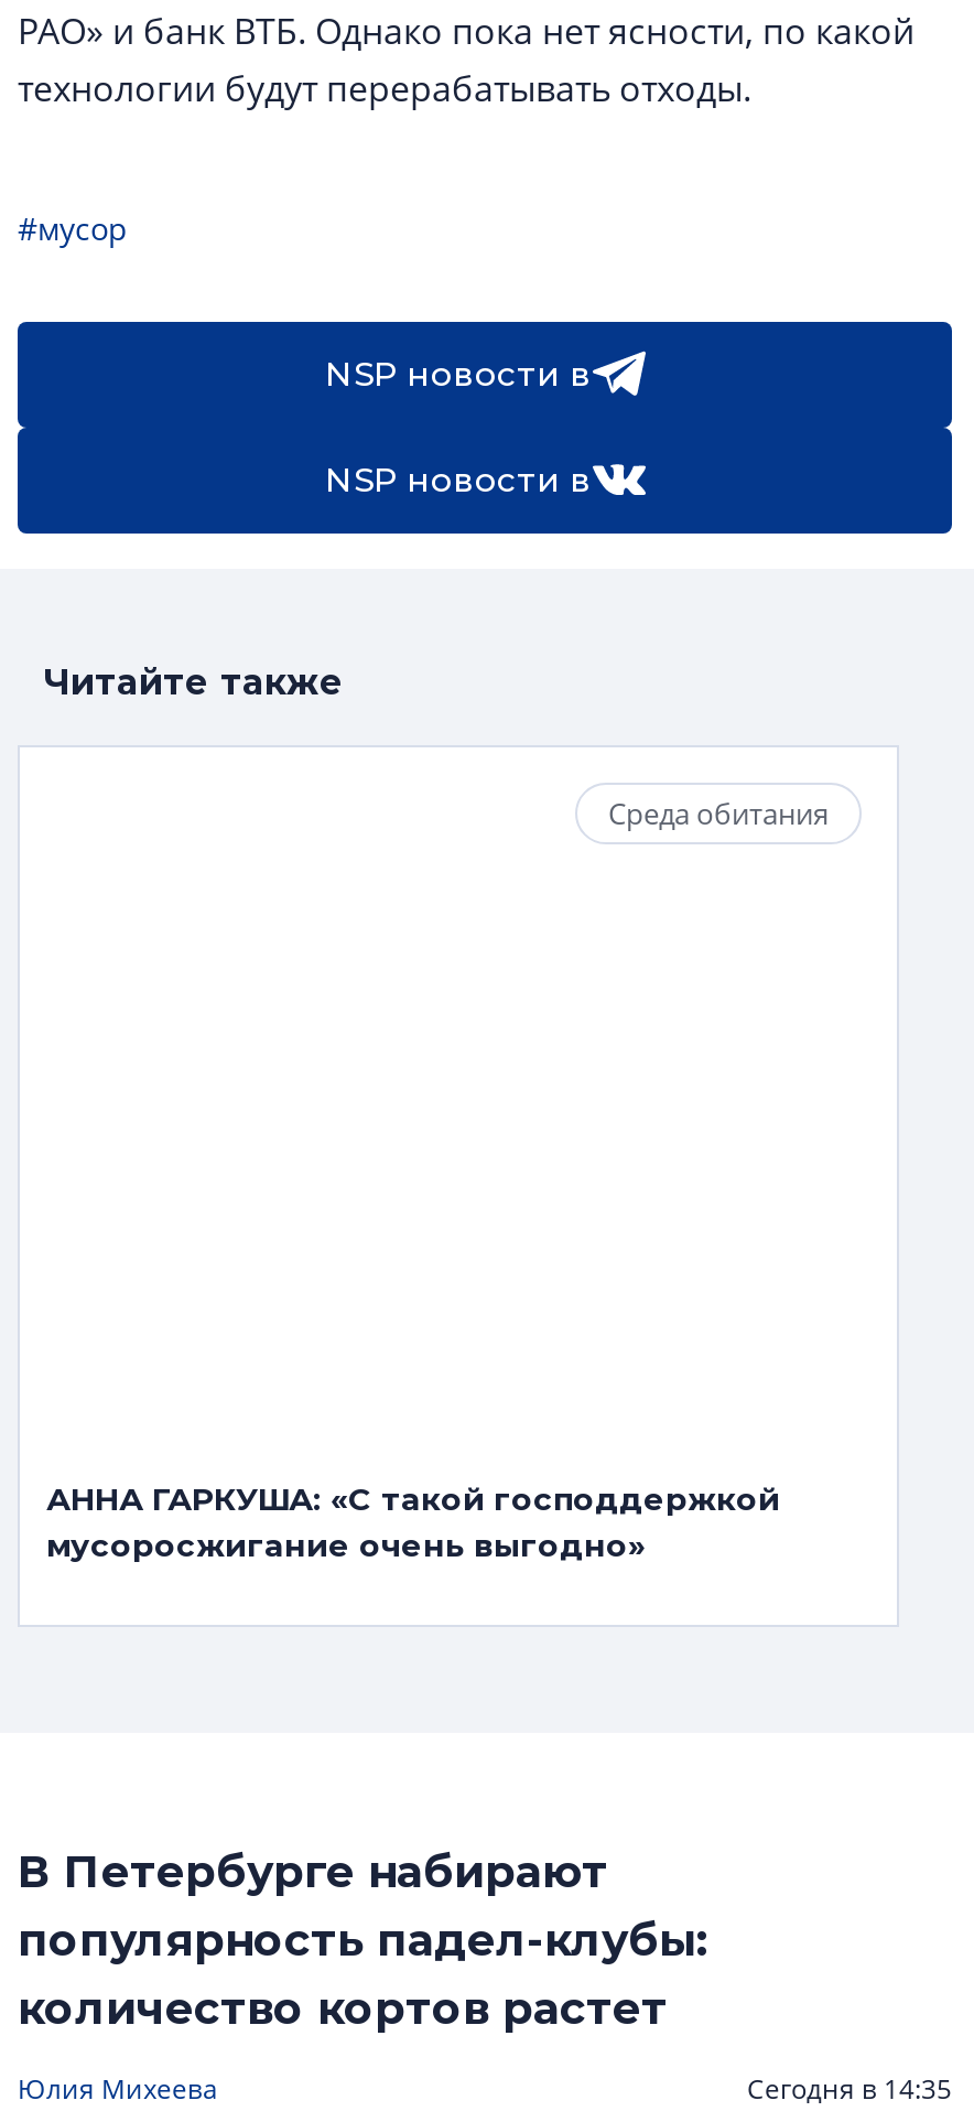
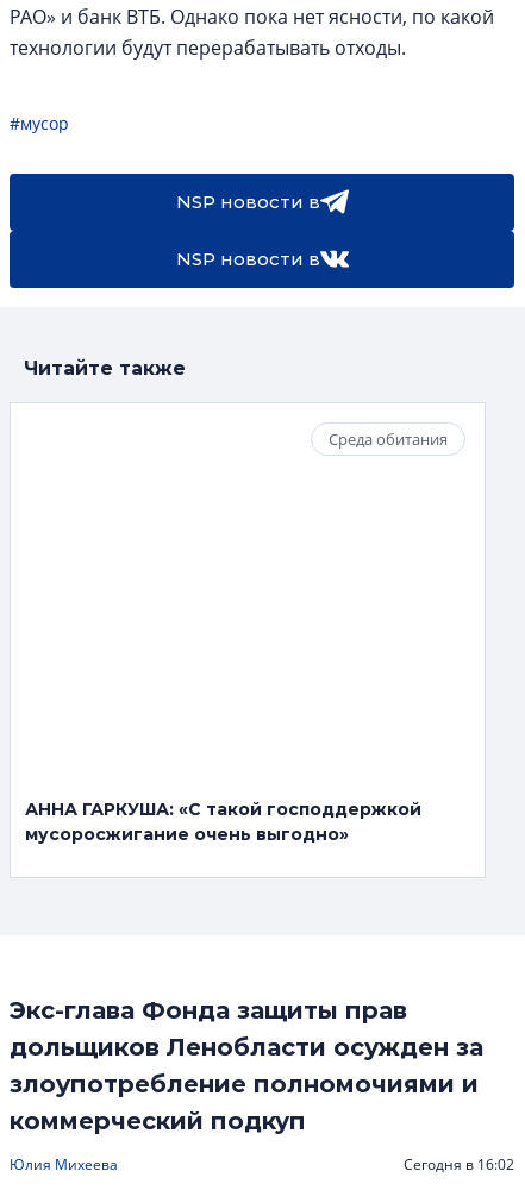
- В Петербурге набирают
- популярность падел-клубы:
- количество кортов растет
+ Экс-глава Фонда защиты прав
+ дольщиков Ленобласти осужден за
+ злоупотребление полномочиями и
+ коммерческий подкуп

- Сегодня в 14:35
+ Сегодня в 16:02
